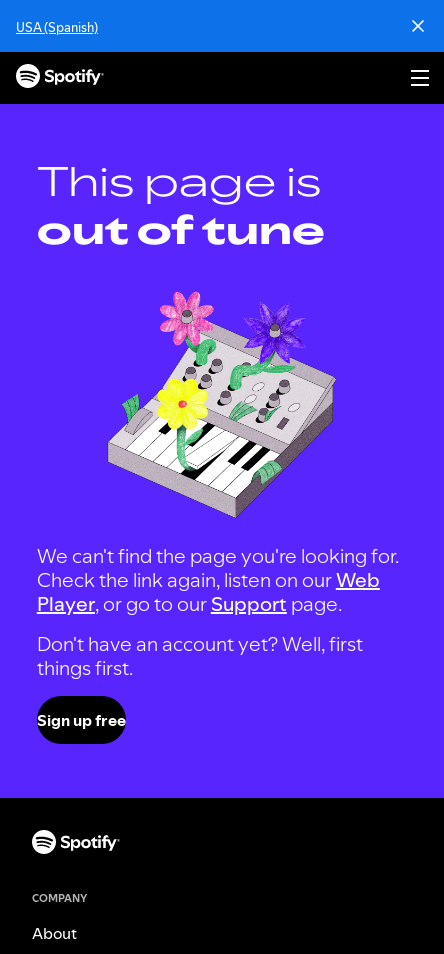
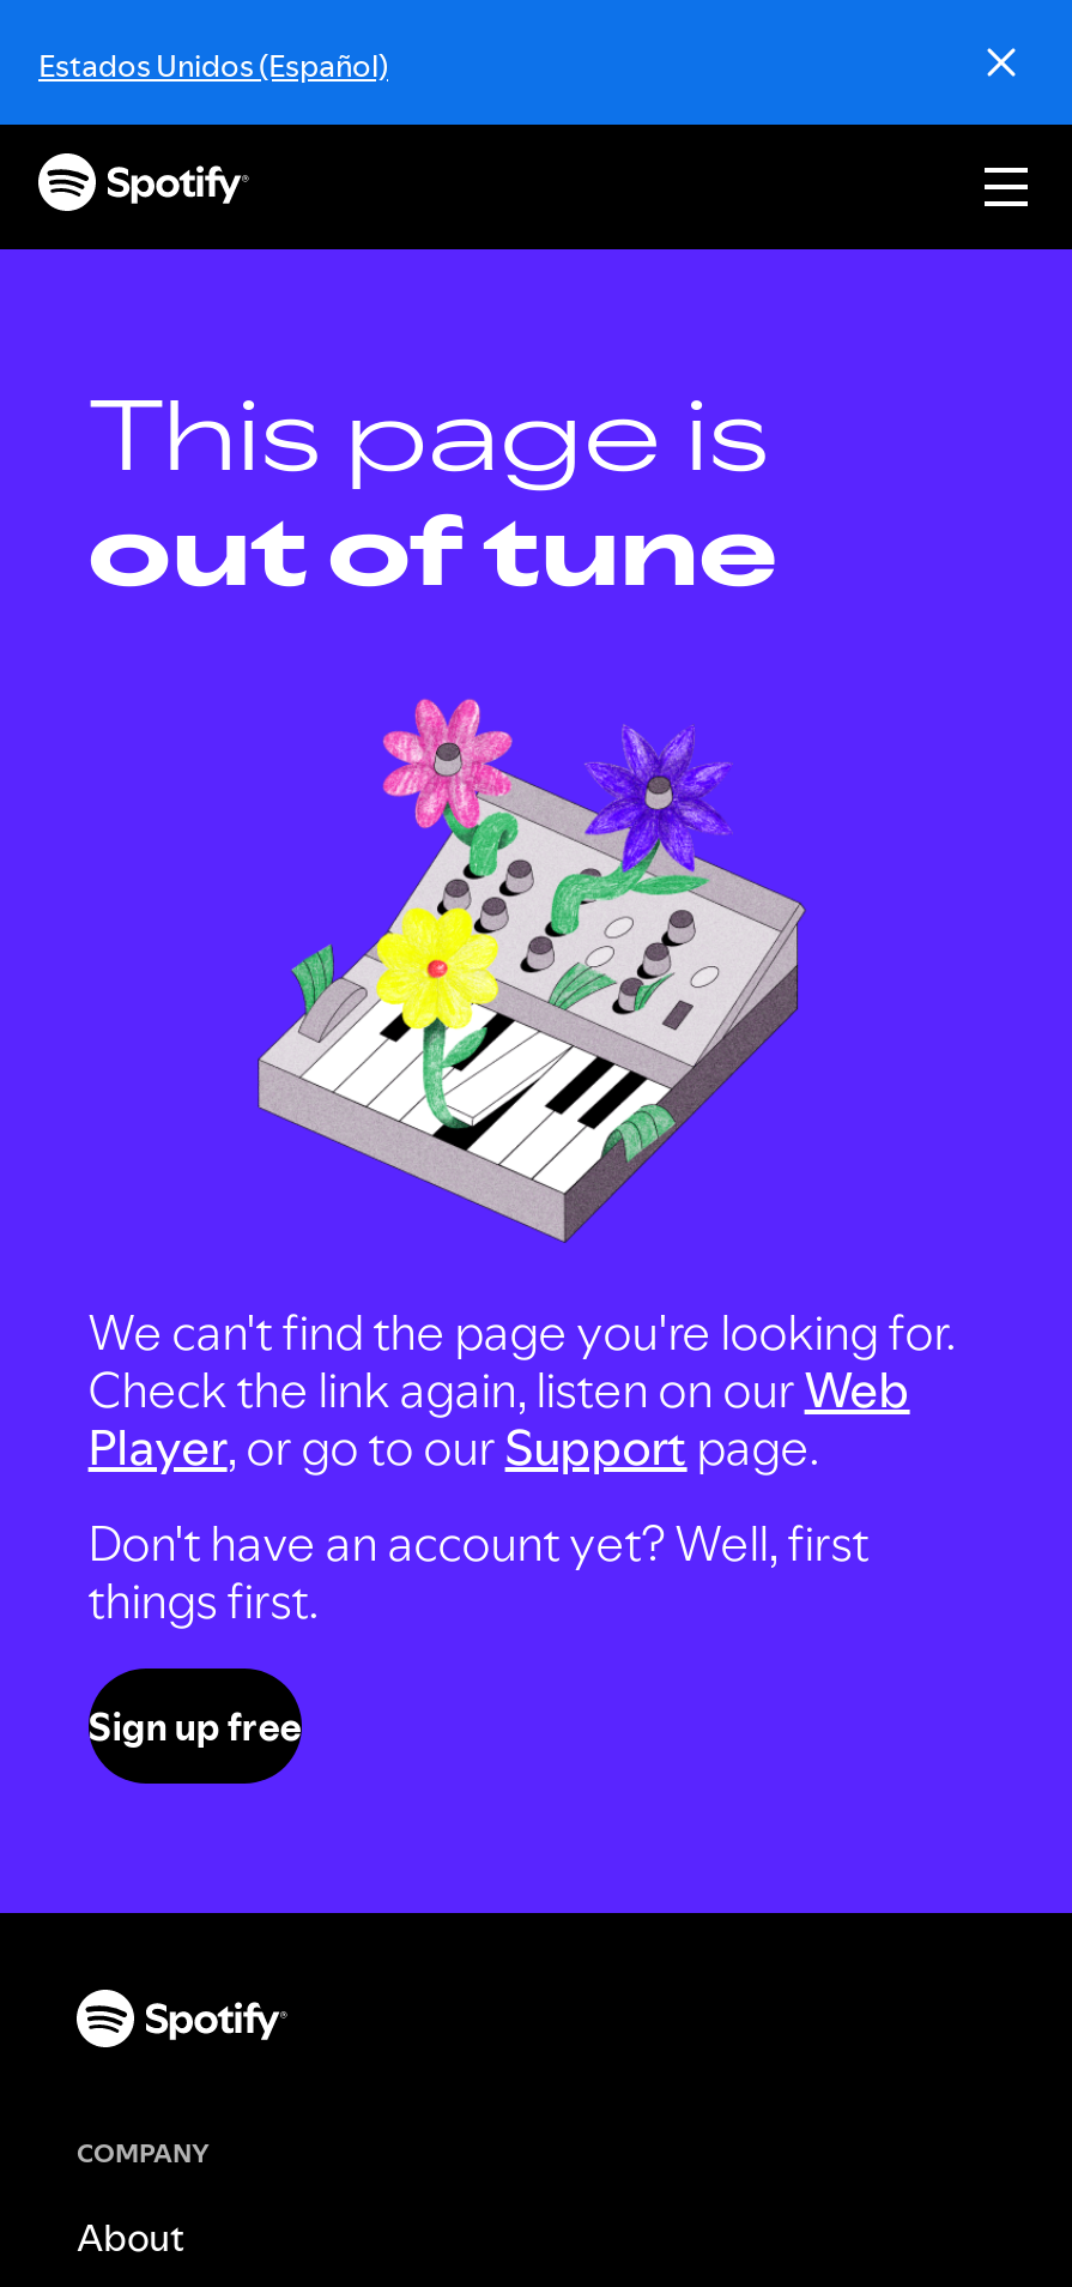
- USA (Spanish)
+ Estados Unidos (Español)
